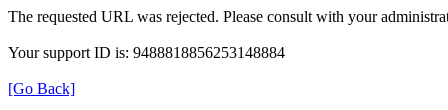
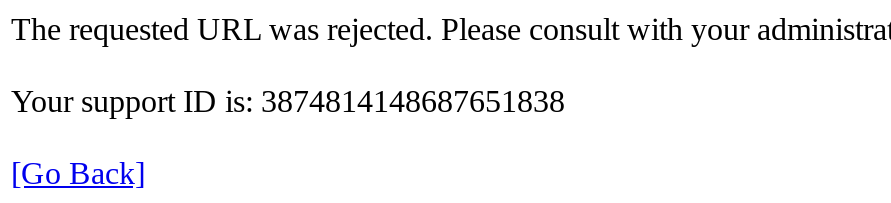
- Your support ID is: 9488818856253148884
+ Your support ID is: 3874814148687651838
